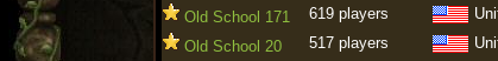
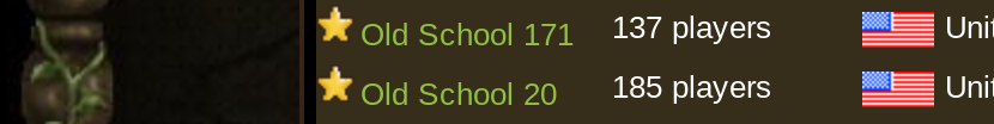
- Old School 171 619 players
+ Old School 171 137 players

- Old School 20 517 players
+ Old School 20 185 players
